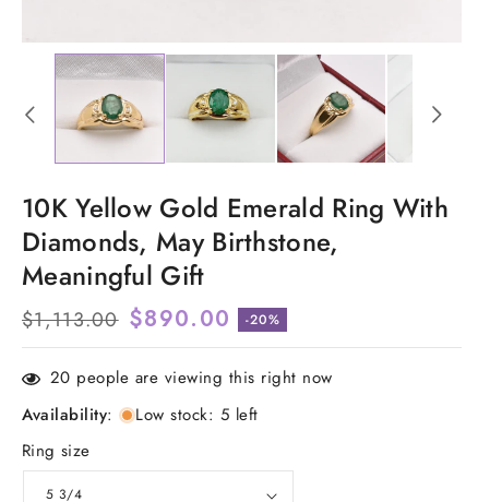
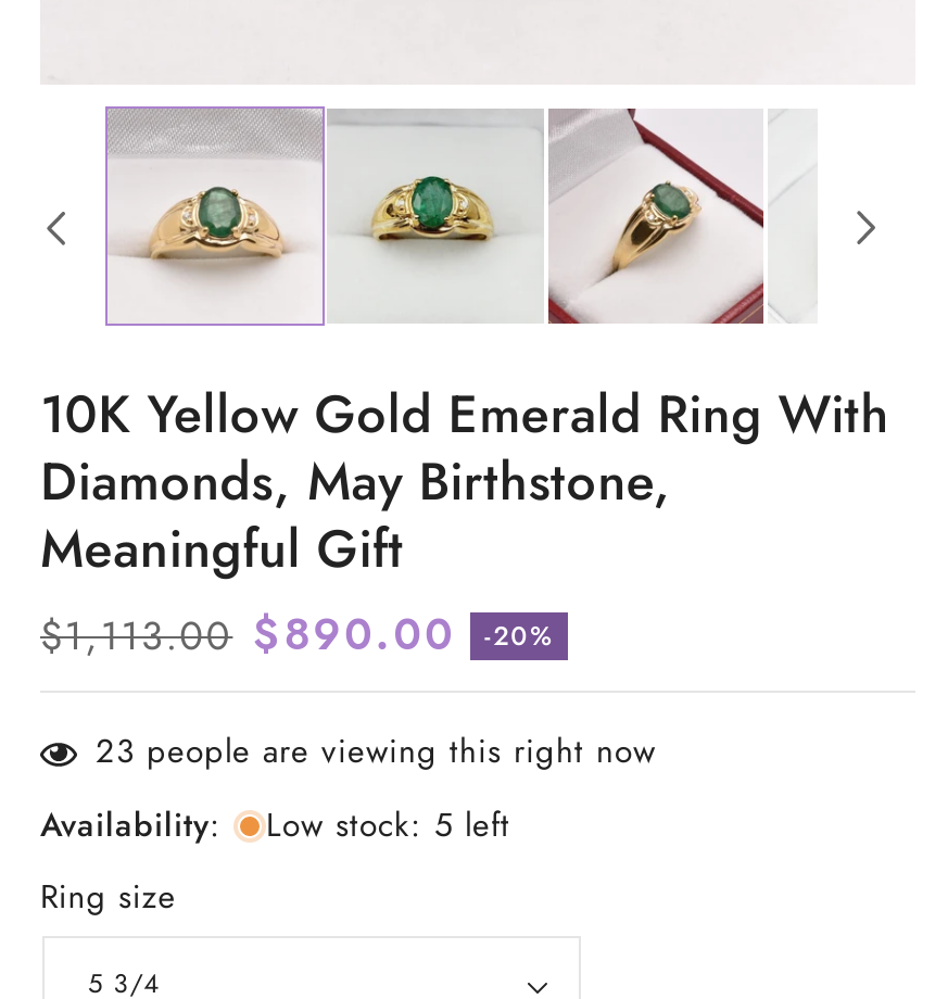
- 20 people are viewing this right now
+ 23 people are viewing this right now
